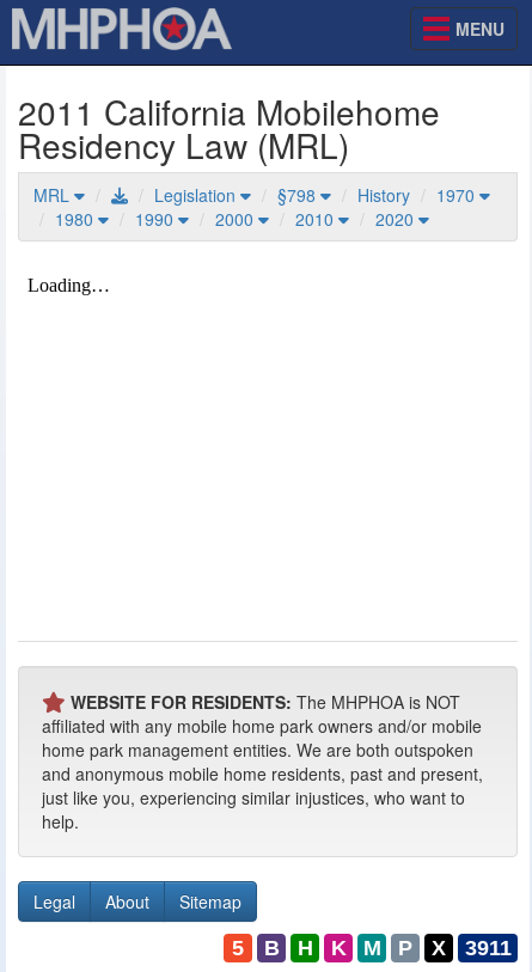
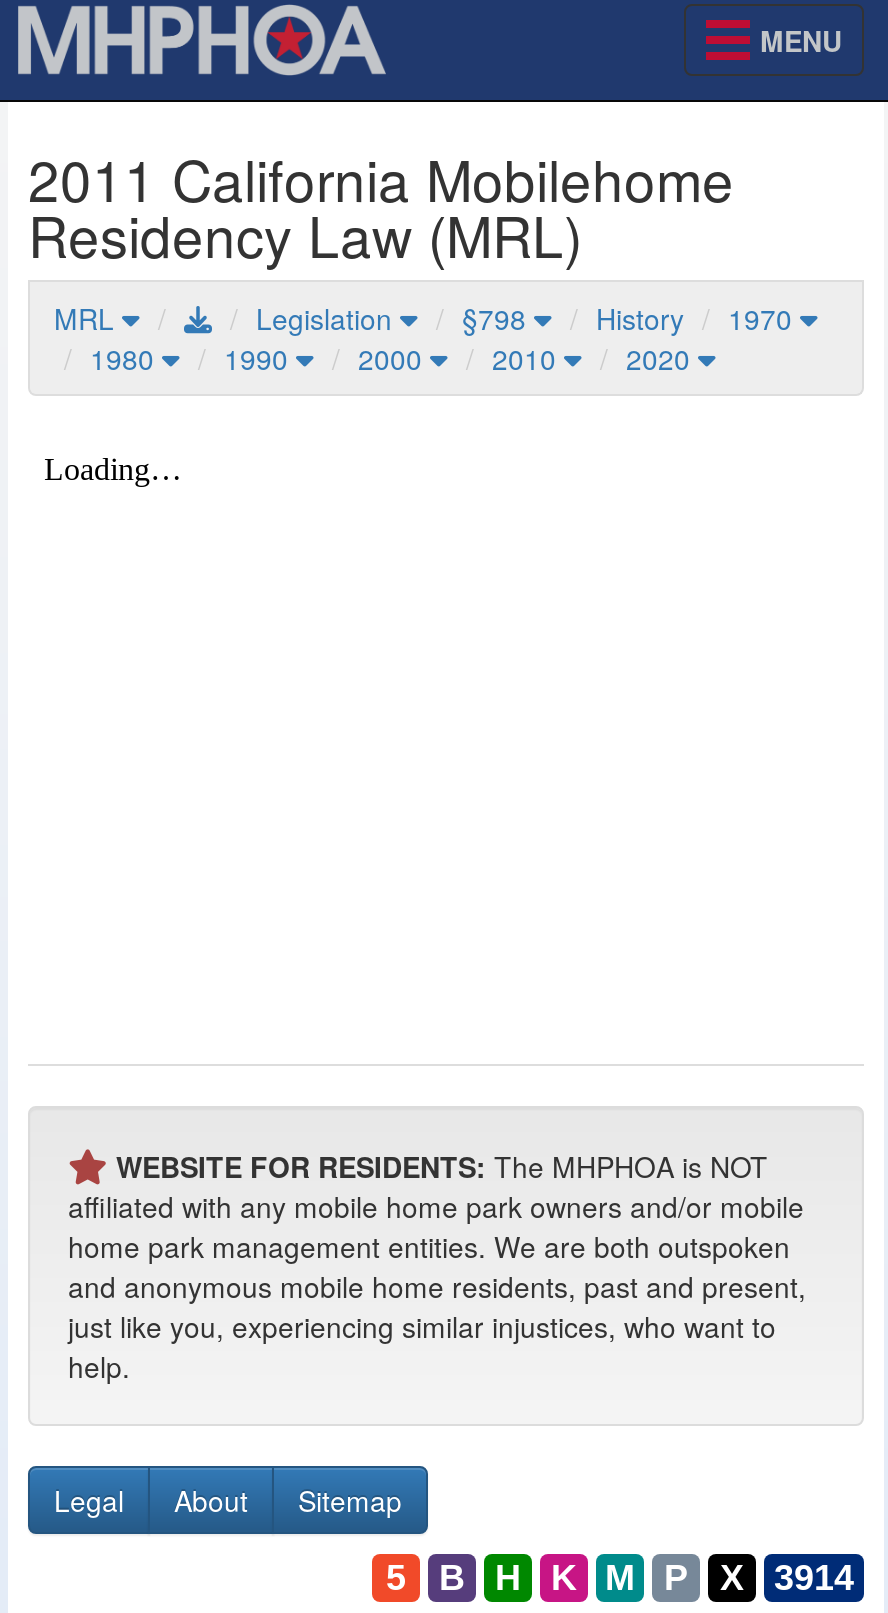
- 5 B H K M P X 3911
+ 5 B H K M P X 3914
